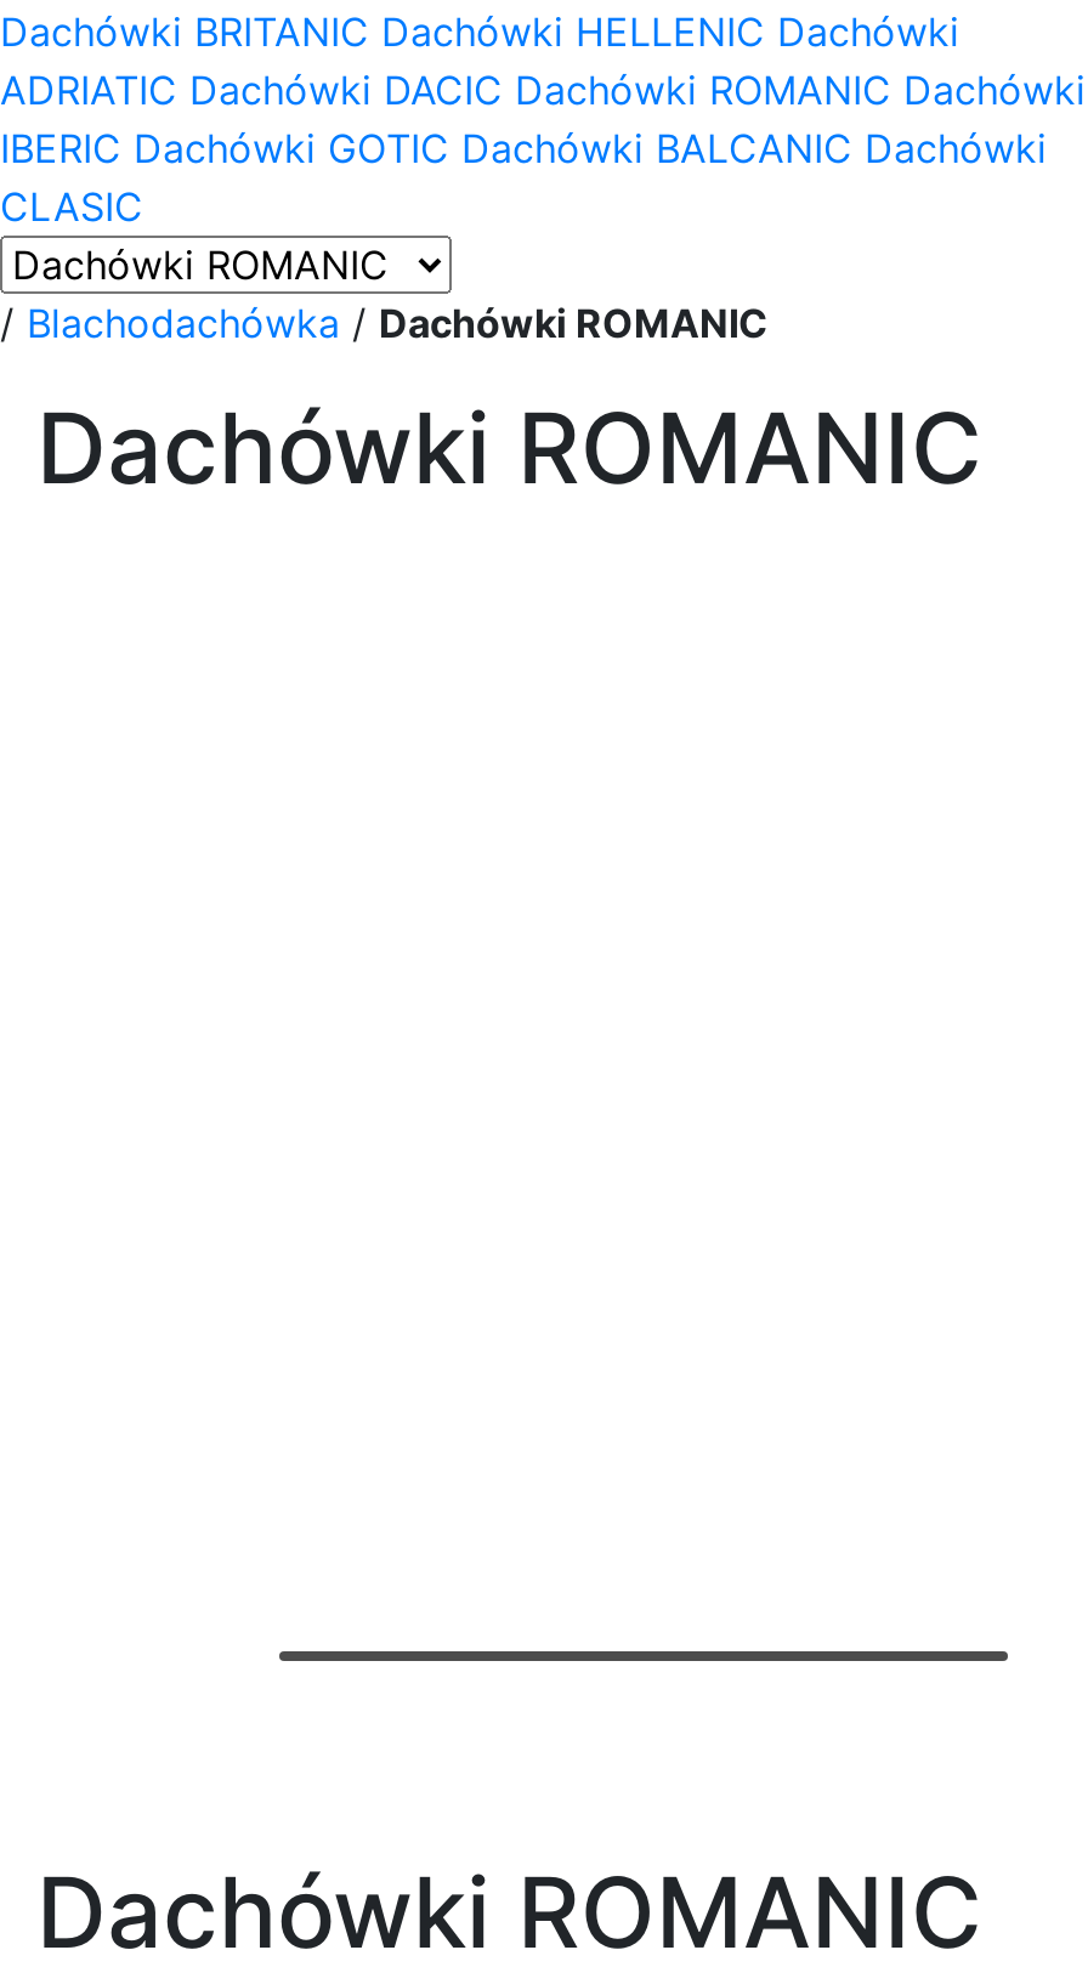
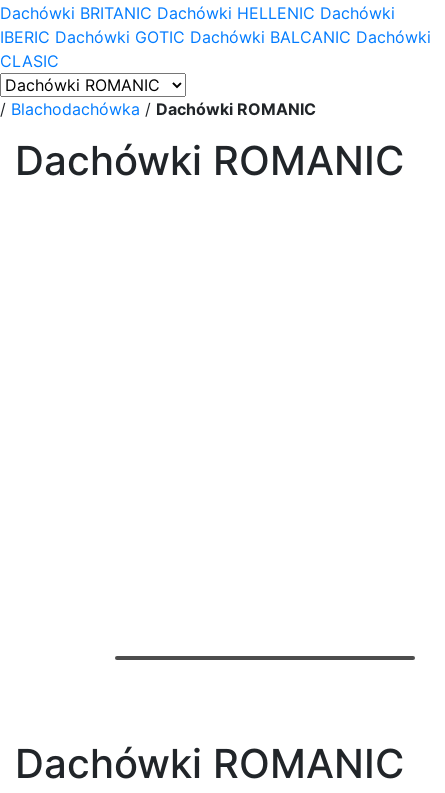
- ADRIATIC Dachówki DACIC Dachówki ROMANIC Dachówki
